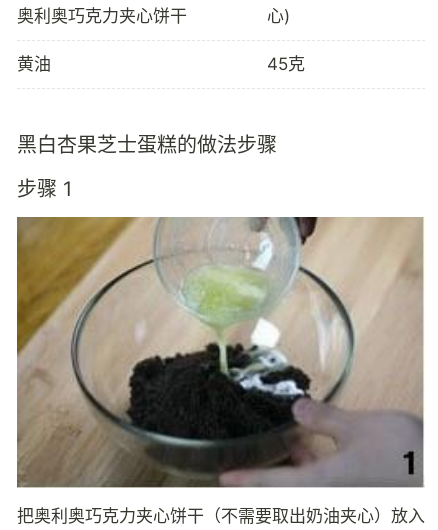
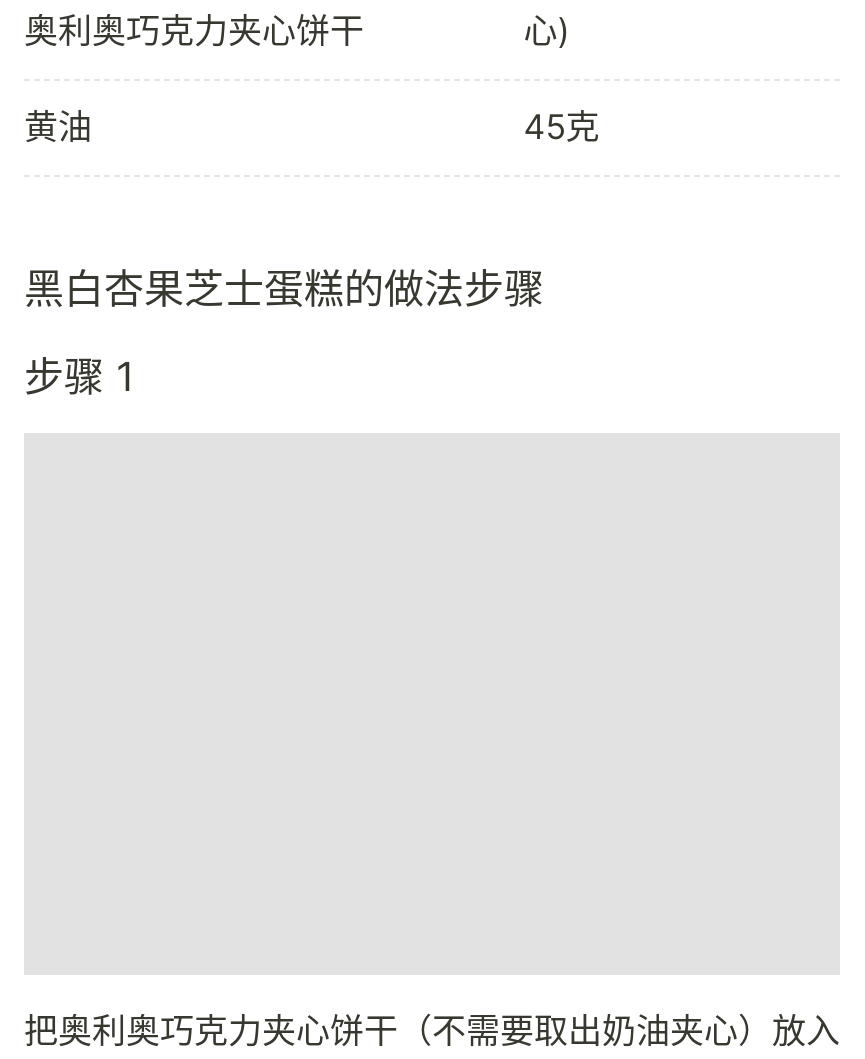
- [image]
